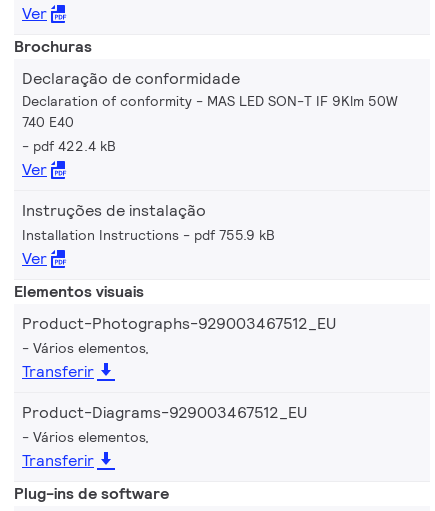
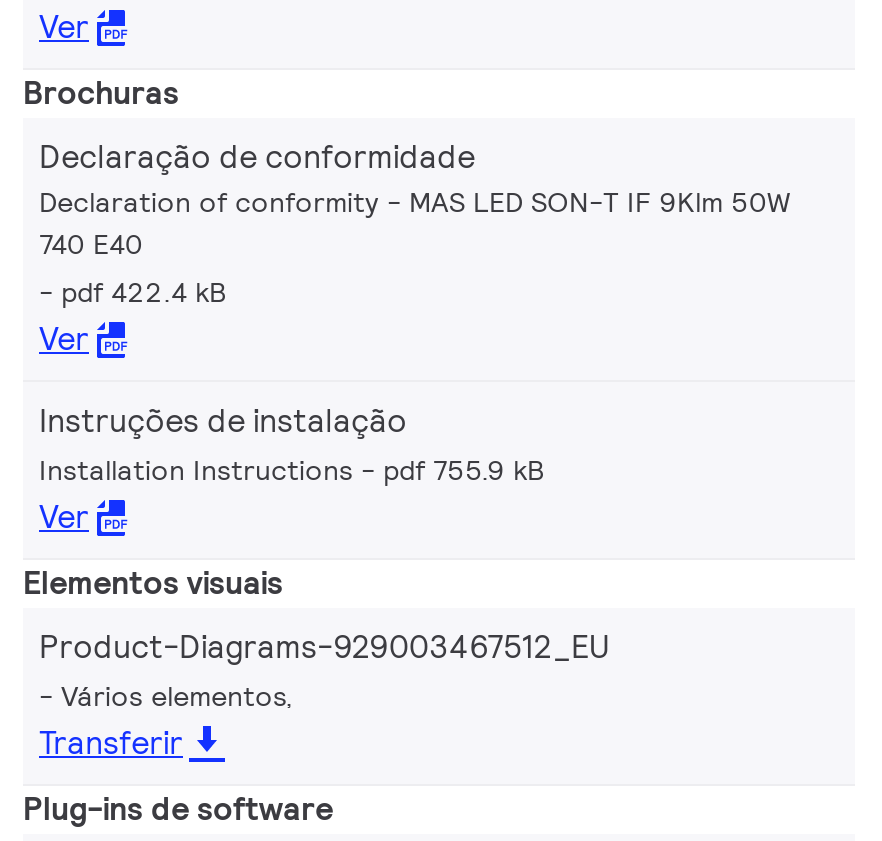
- Product-Photographs-929003467512_EU
- Vários elementos,
- Transferir
